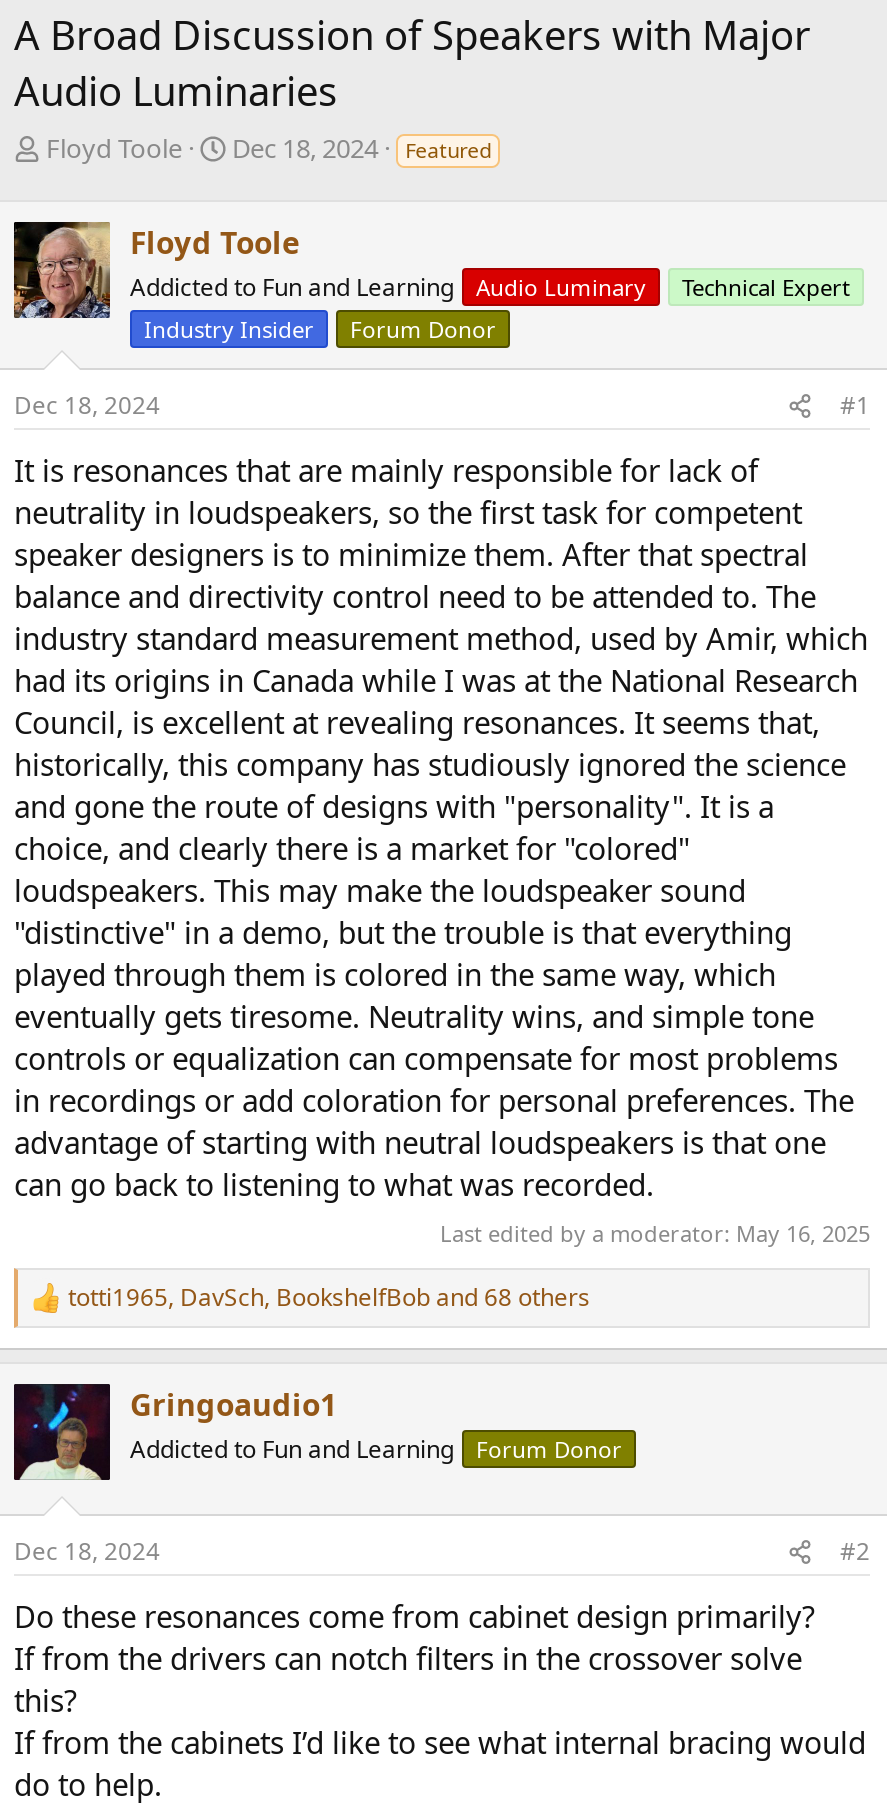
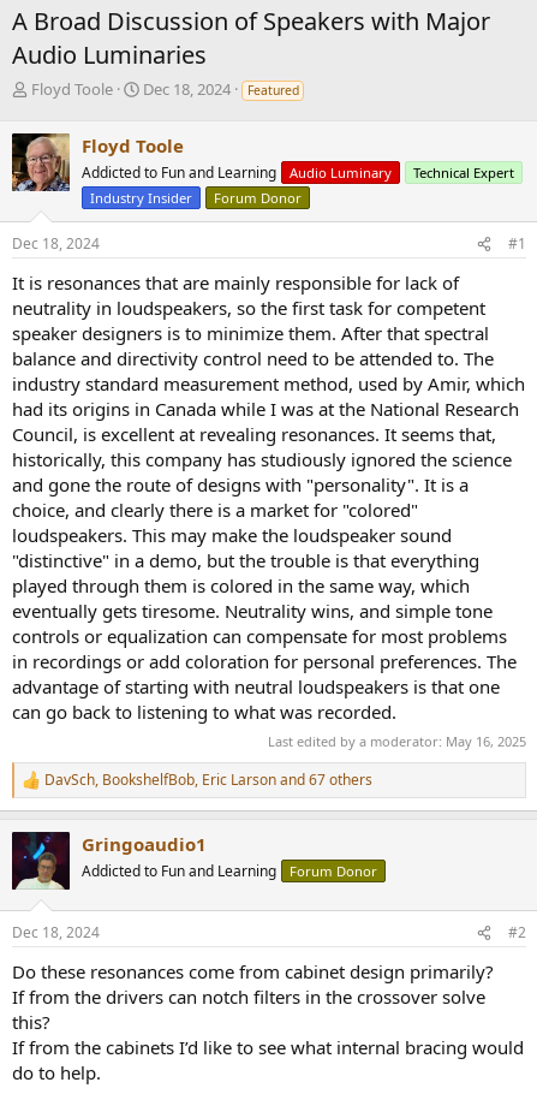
- totti1965, DavSch, BookshelfBob and 68 others
+ DavSch, BookshelfBob, Eric Larson and 67 others
